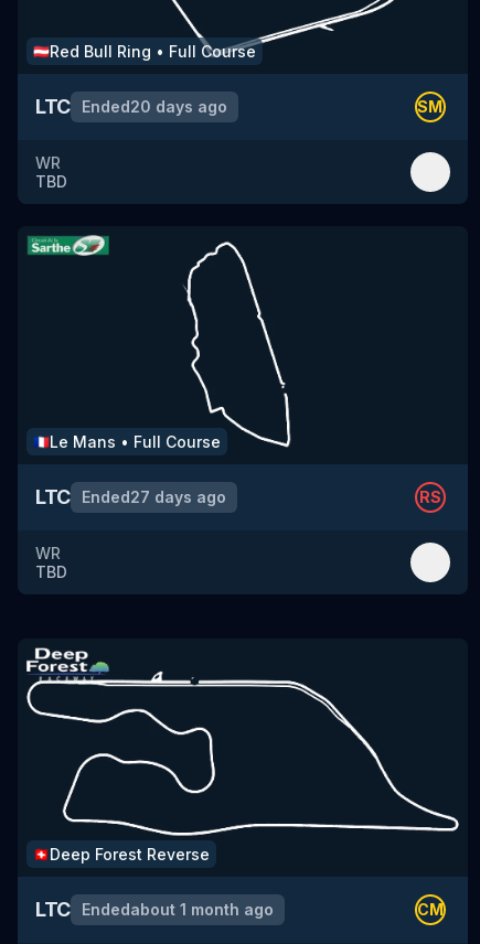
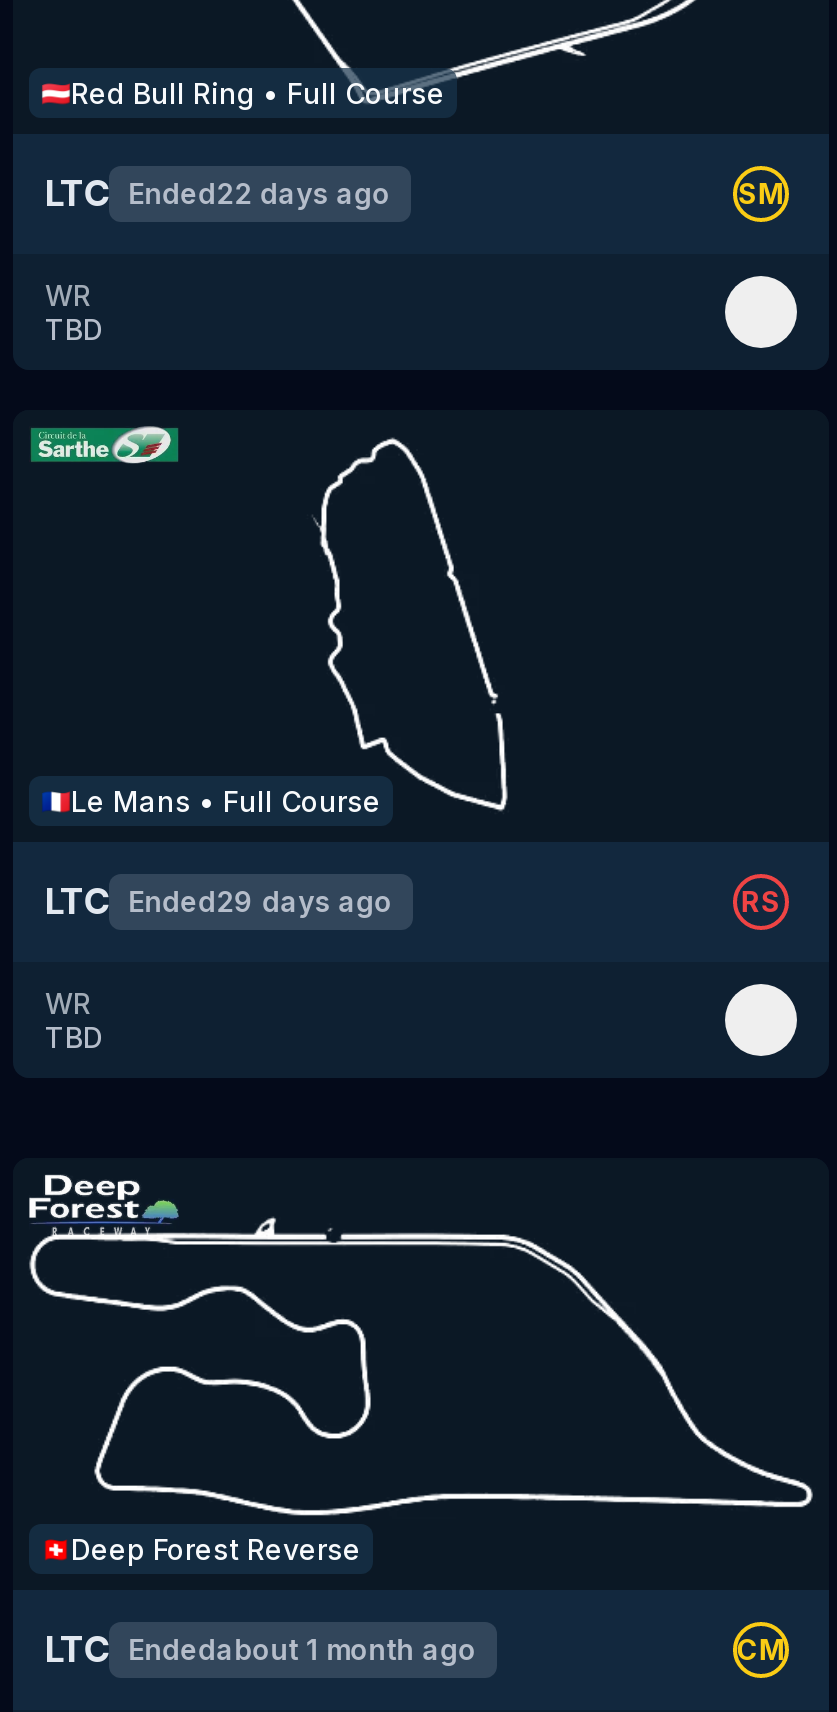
- LTC Ended20 days ago
+ LTC Ended22 days ago

- LTC Ended27 days ago
+ LTC Ended29 days ago
